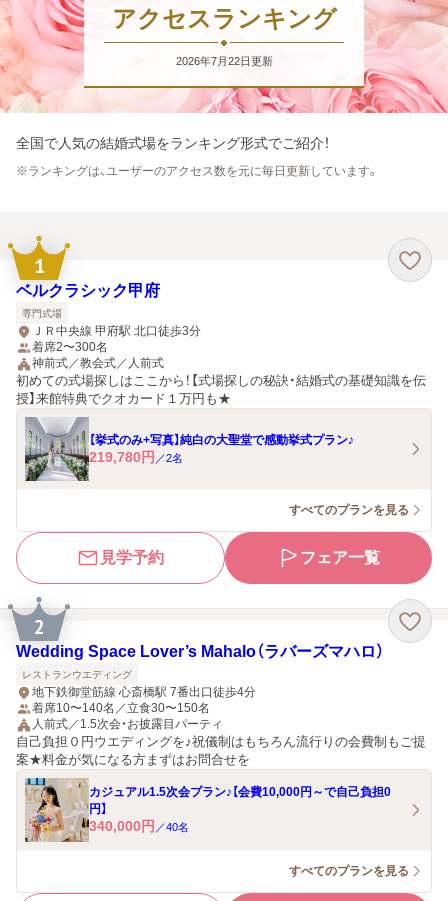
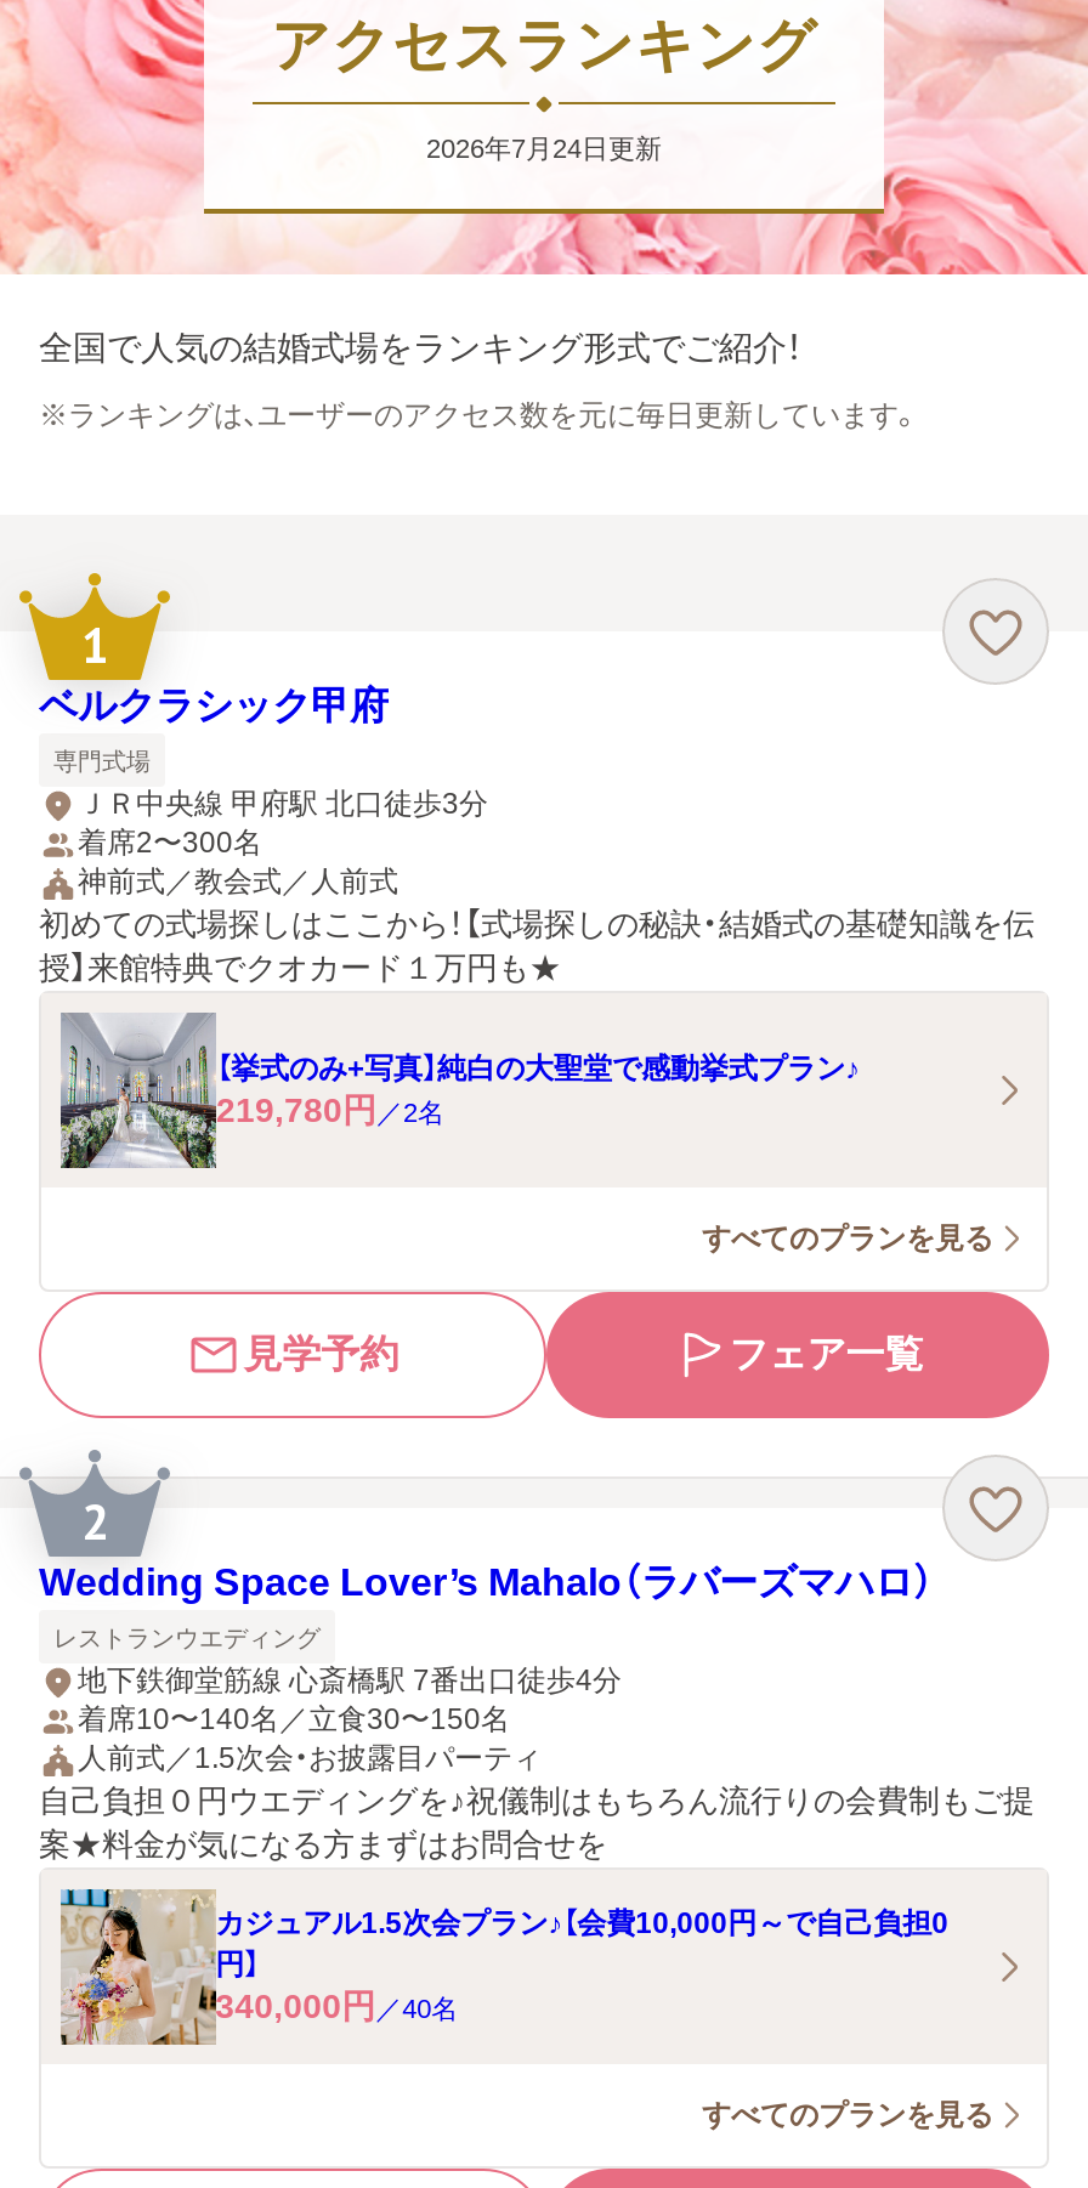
- 2026年7月22日更新
+ 2026年7月24日更新
